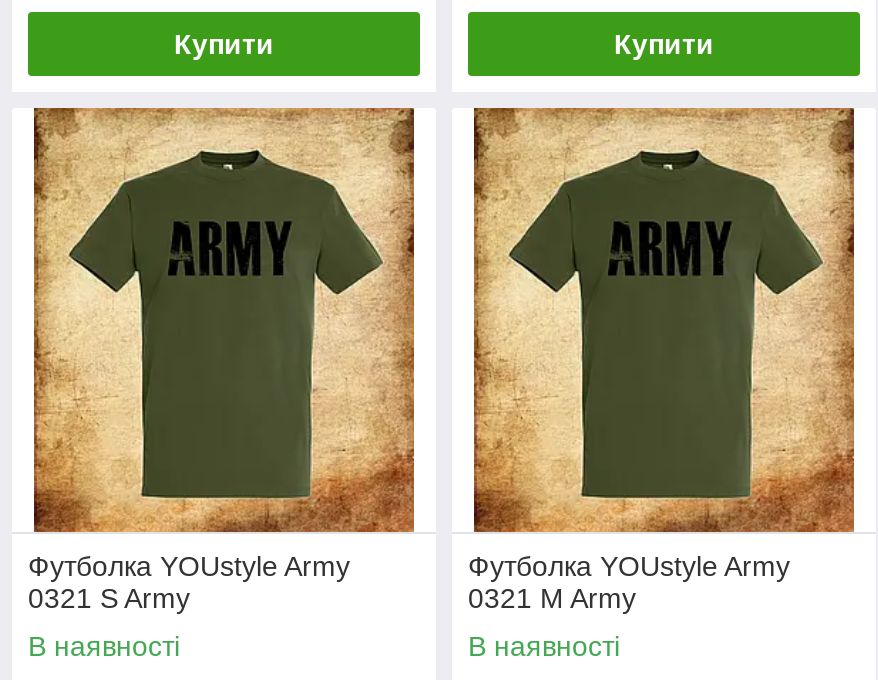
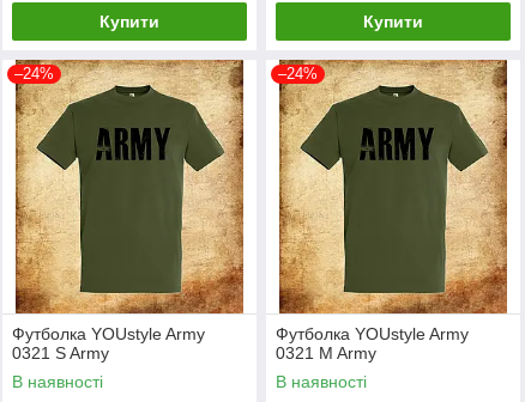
+ –24%

+ –24%
